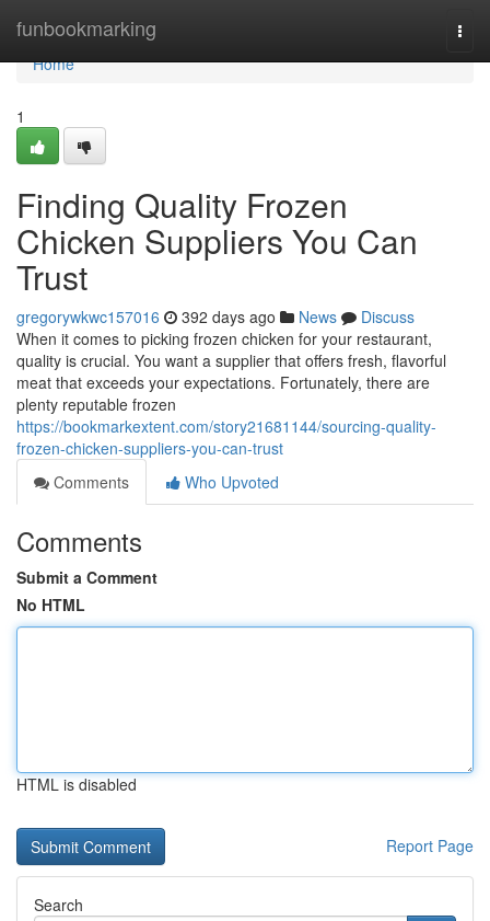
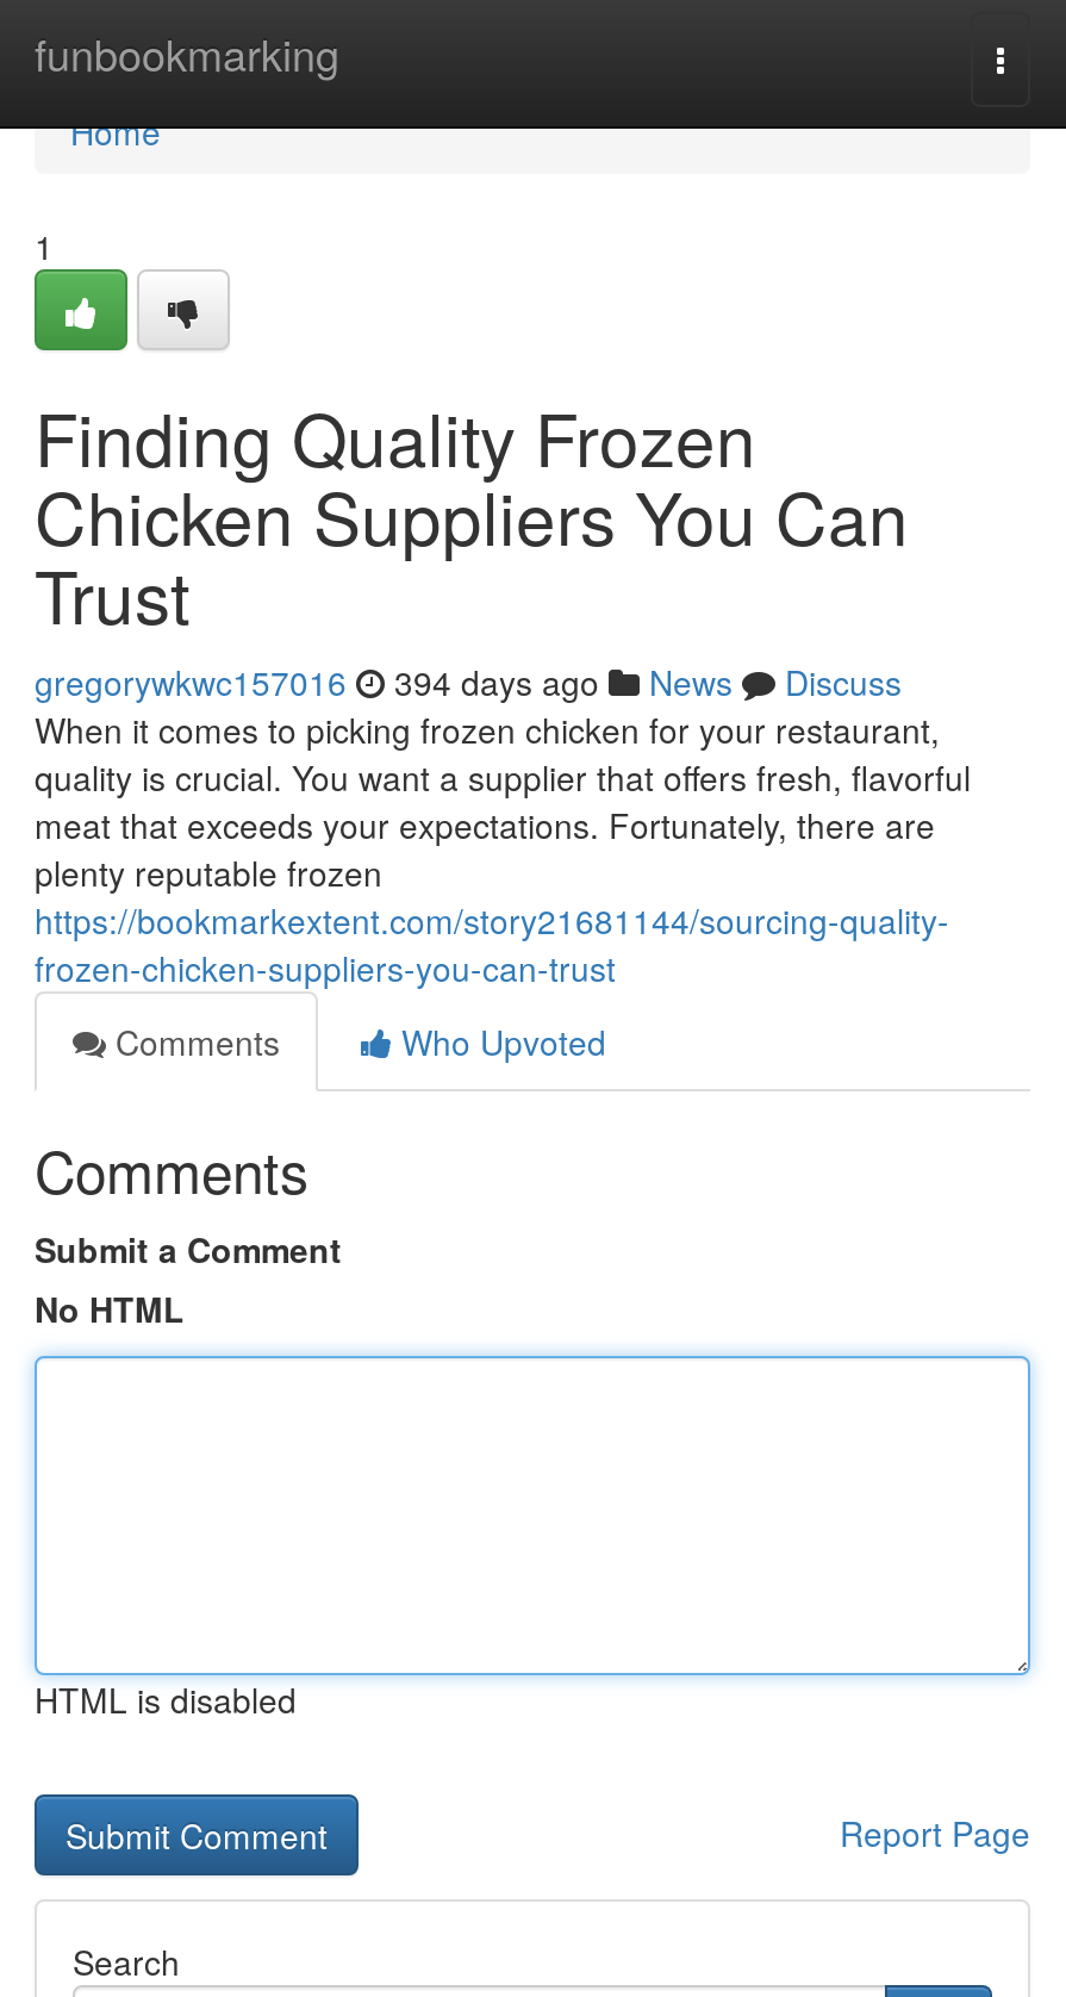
- gregorywkwc157016 392 days ago News Discuss
+ gregorywkwc157016 394 days ago News Discuss
